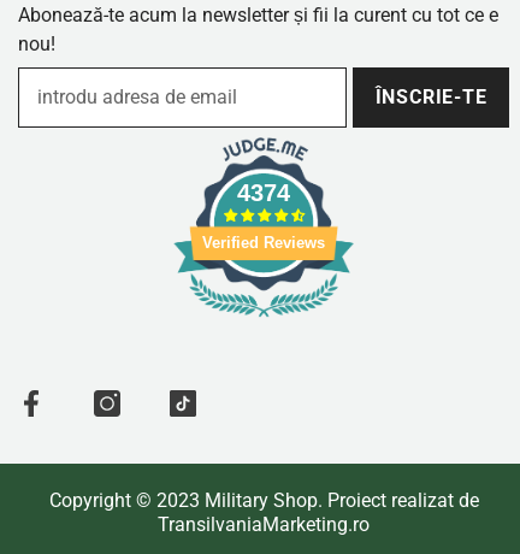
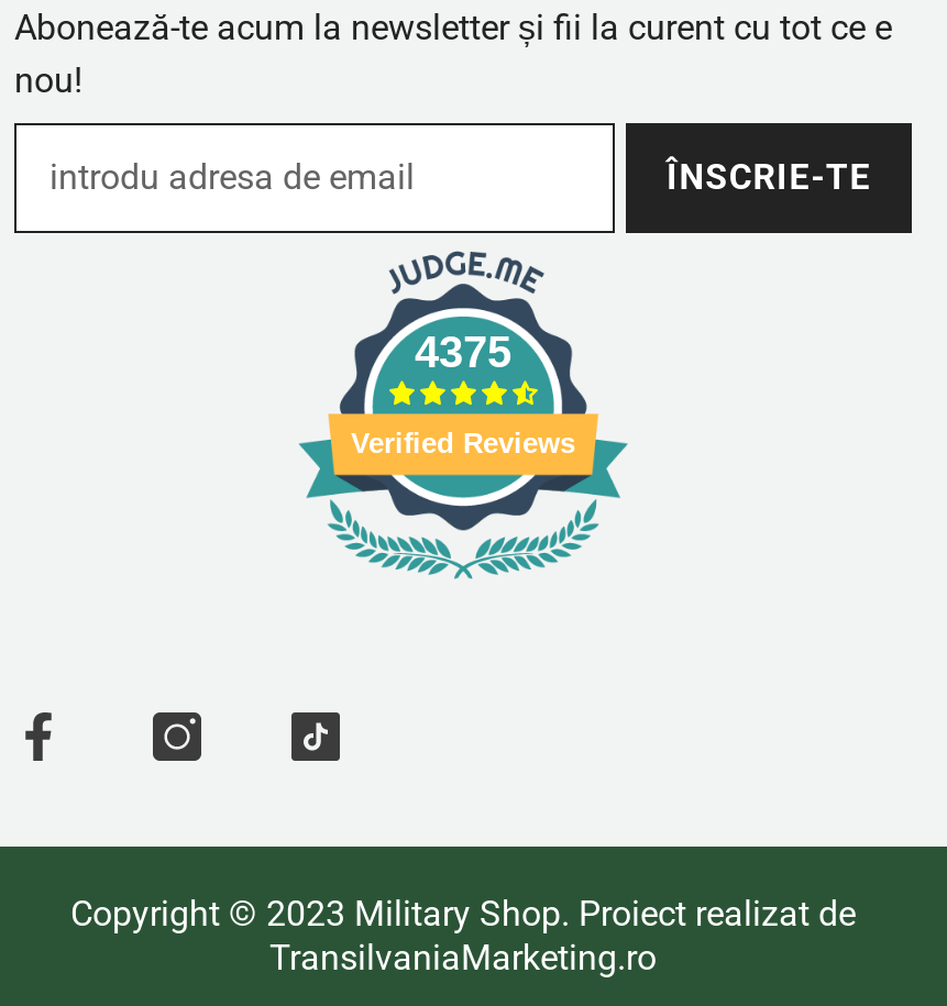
- 4374
+ 4375
